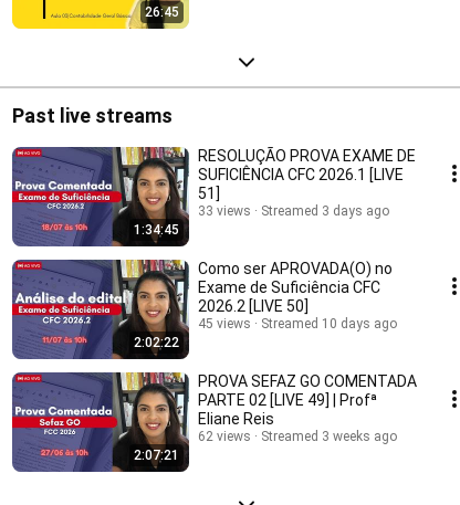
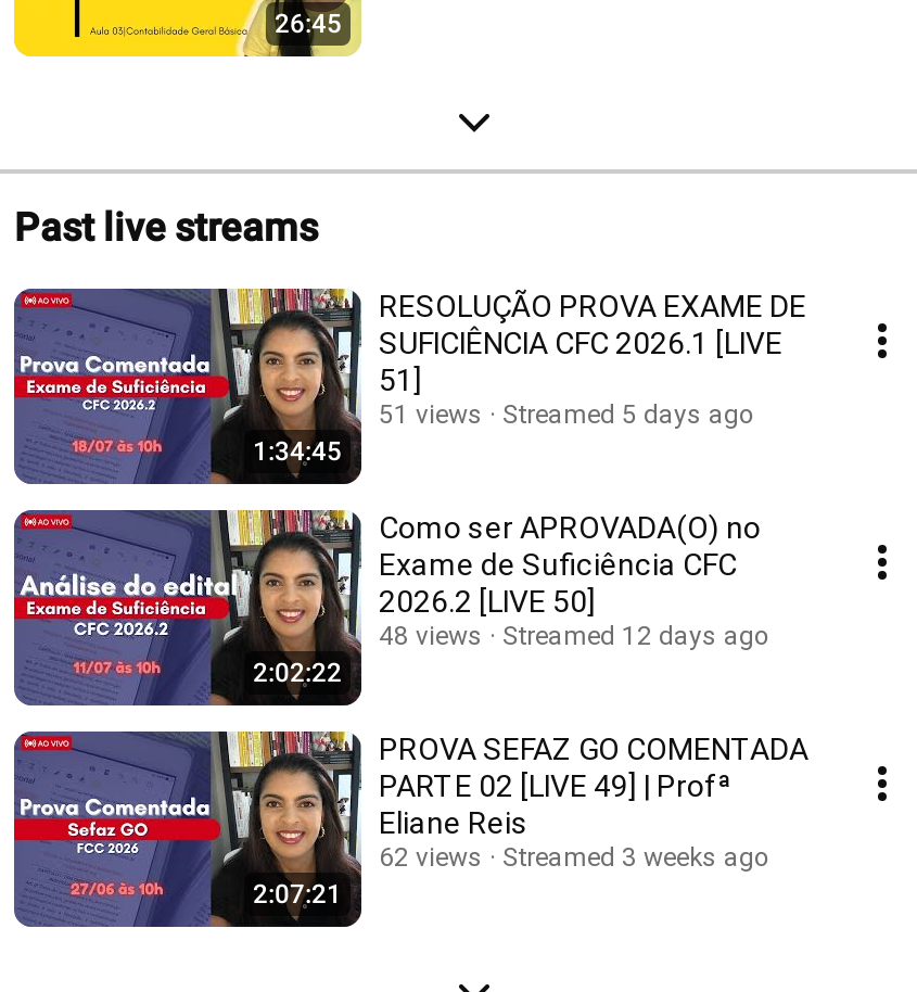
- 33 views
+ 51 views

- Streamed 3 days ago
+ Streamed 5 days ago

- 45 views
+ 48 views

- Streamed 10 days ago
+ Streamed 12 days ago
